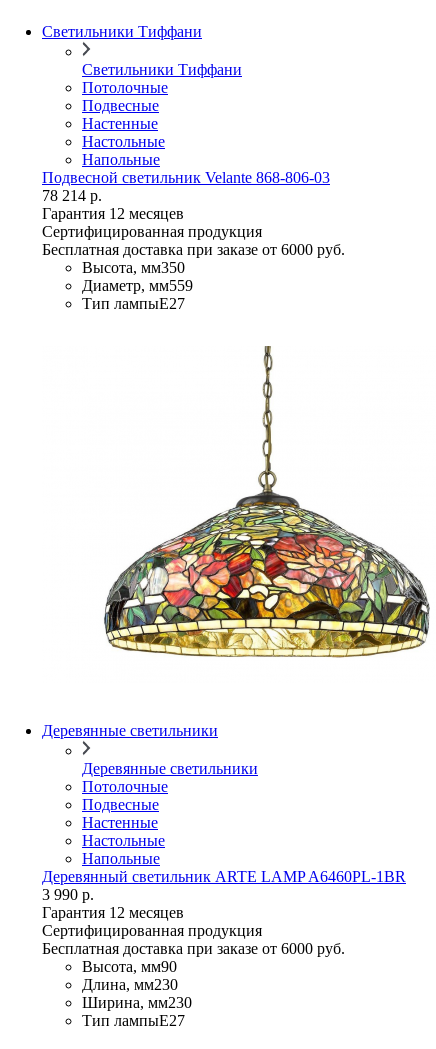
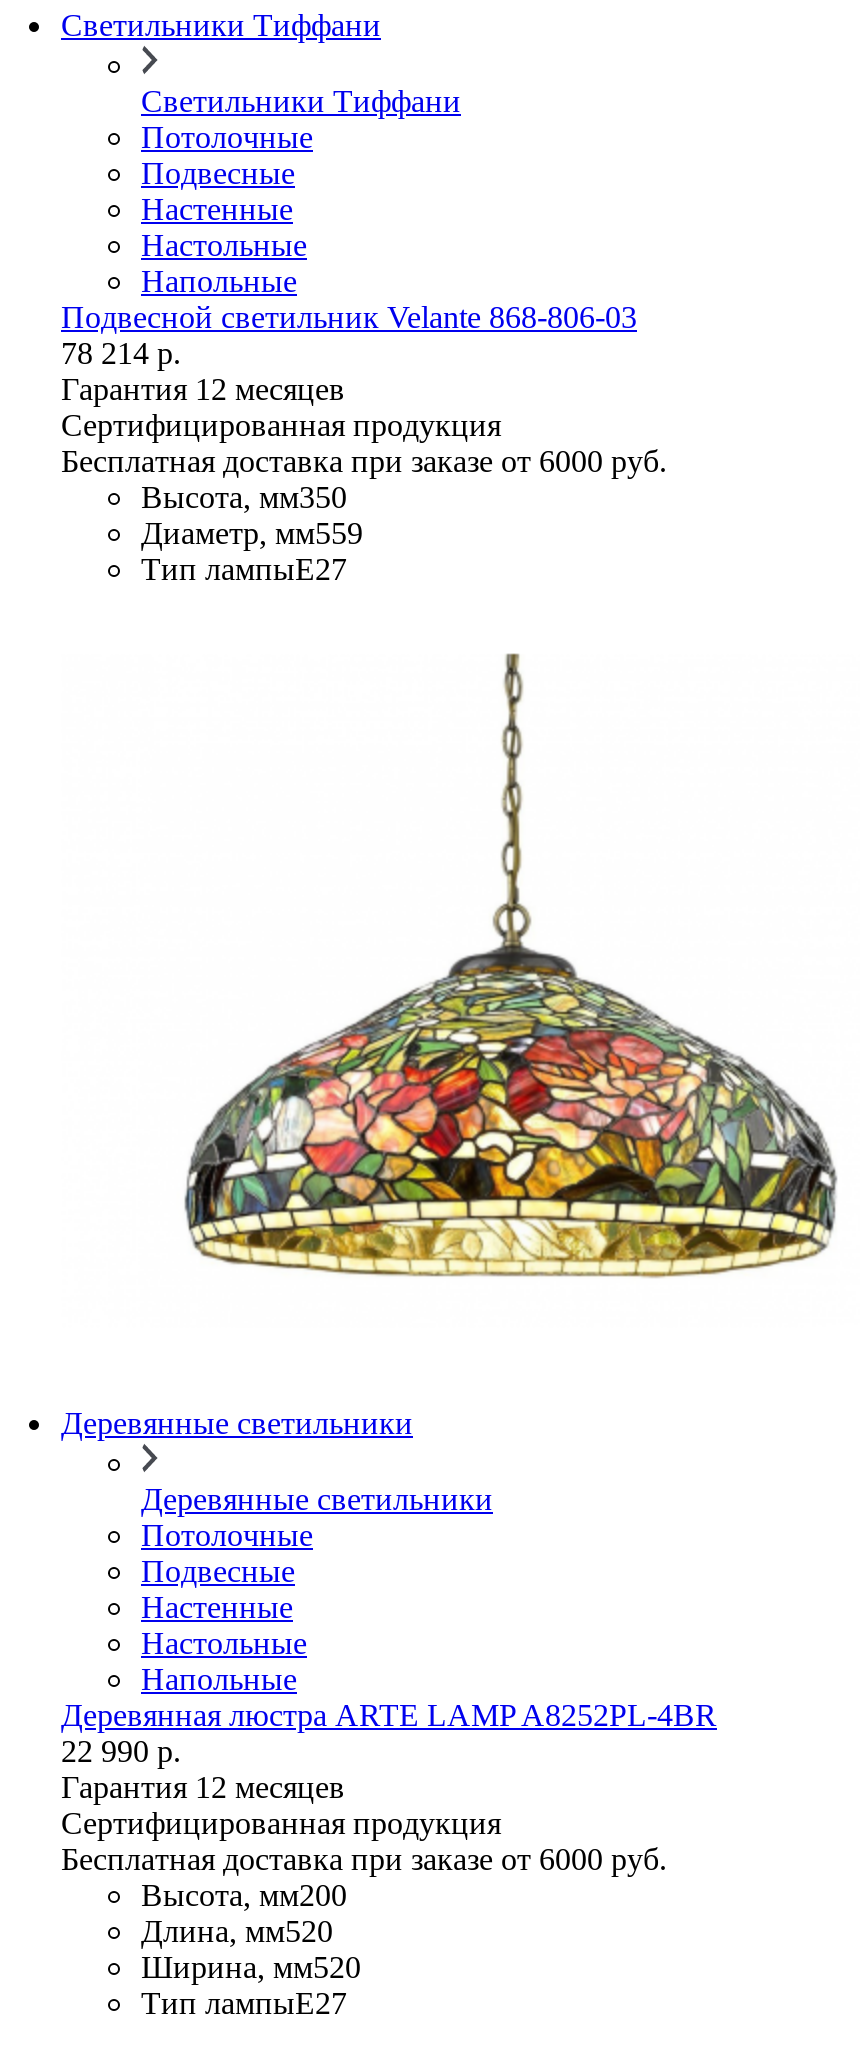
- Деревянный светильник ARTE LAMP A6460PL-1BR
+ Деревянная люстра ARTE LAMP A8252PL-4BR

- 3 990 р.
+ 22 990 р.

- Высота, мм90
+ Высота, мм200

- Длина, мм230
+ Длина, мм520

- Ширина, мм230
+ Ширина, мм520
